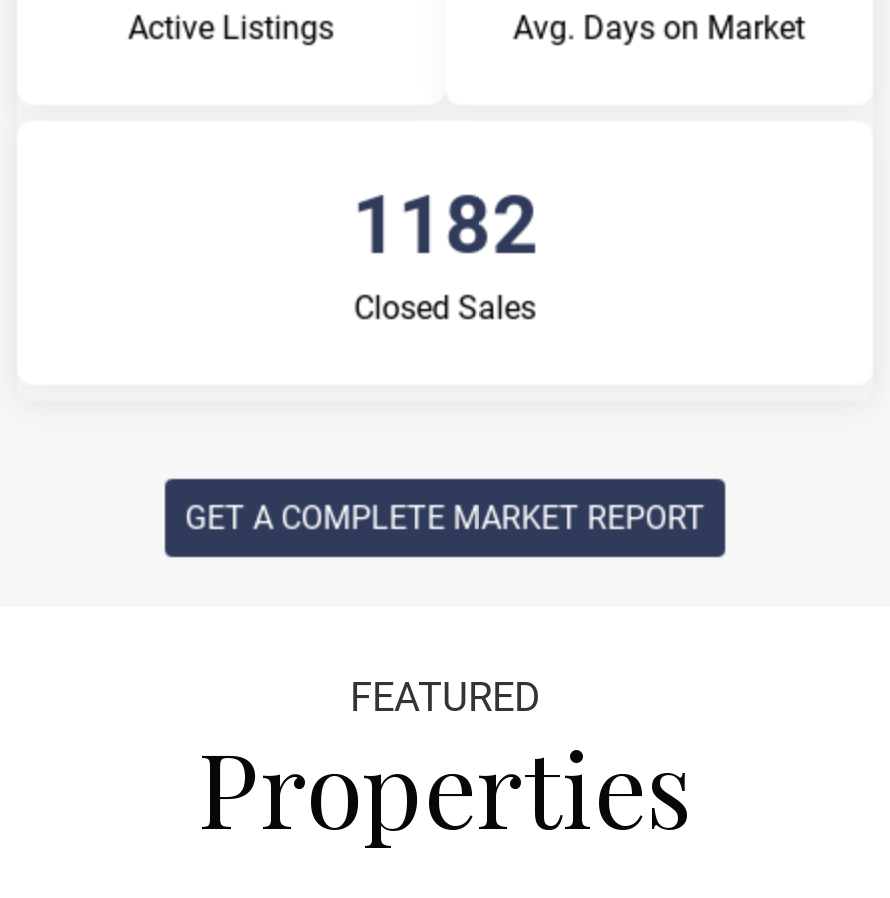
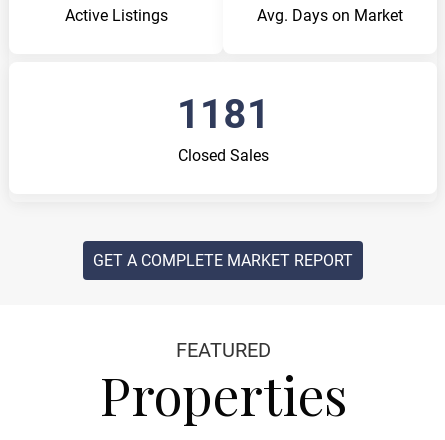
- 1182
+ 1181
